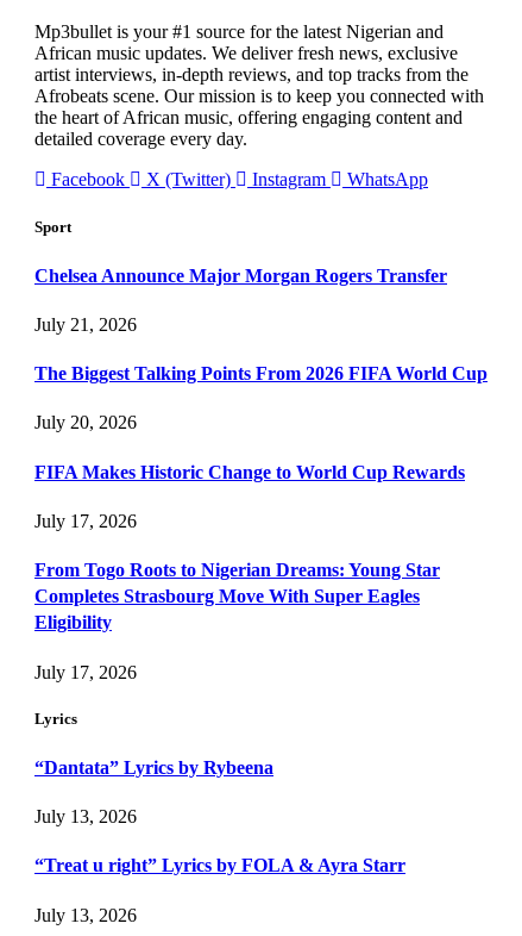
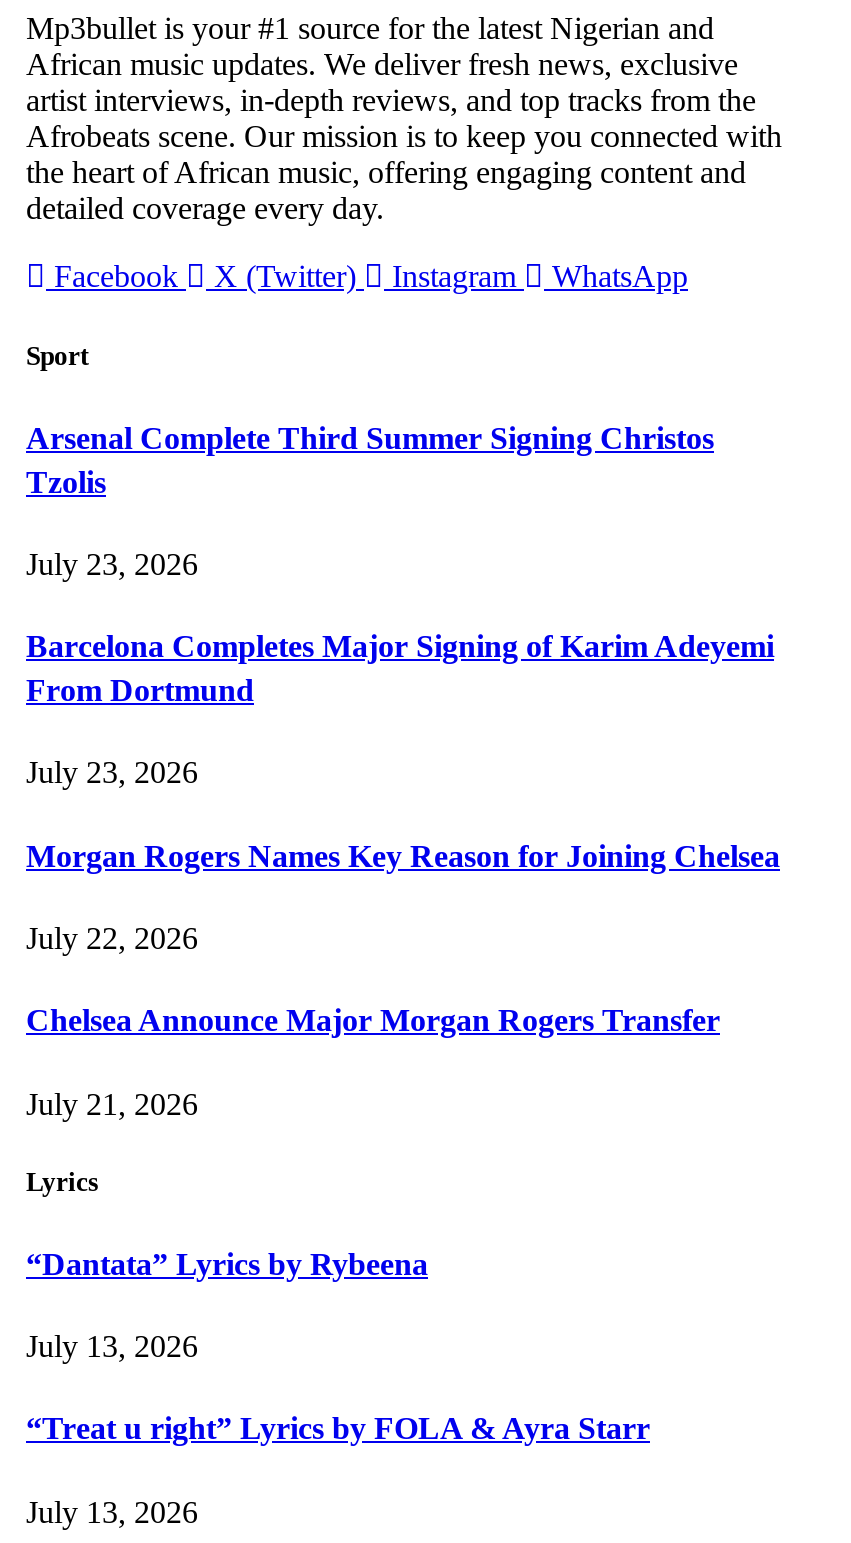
+ Arsenal Complete Third Summer Signing Christos
+ Tzolis
+ July 23, 2026
+ Barcelona Completes Major Signing of Karim Adeyemi
+ From Dortmund
+ July 23, 2026
+ Morgan Rogers Names Key Reason for Joining Chelsea
+ July 22, 2026

moved down: Chelsea Announce Major Morgan Rogers Transfer | July 21, 2026

- The Biggest Talking Points From 2026 FIFA World Cup
- July 20, 2026
- FIFA Makes Historic Change to World Cup Rewards
- July 17, 2026
- From Togo Roots to Nigerian Dreams: Young Star
- Completes Strasbourg Move With Super Eagles
- Eligibility
- July 17, 2026
